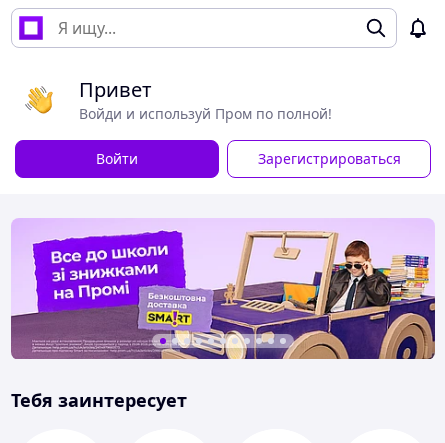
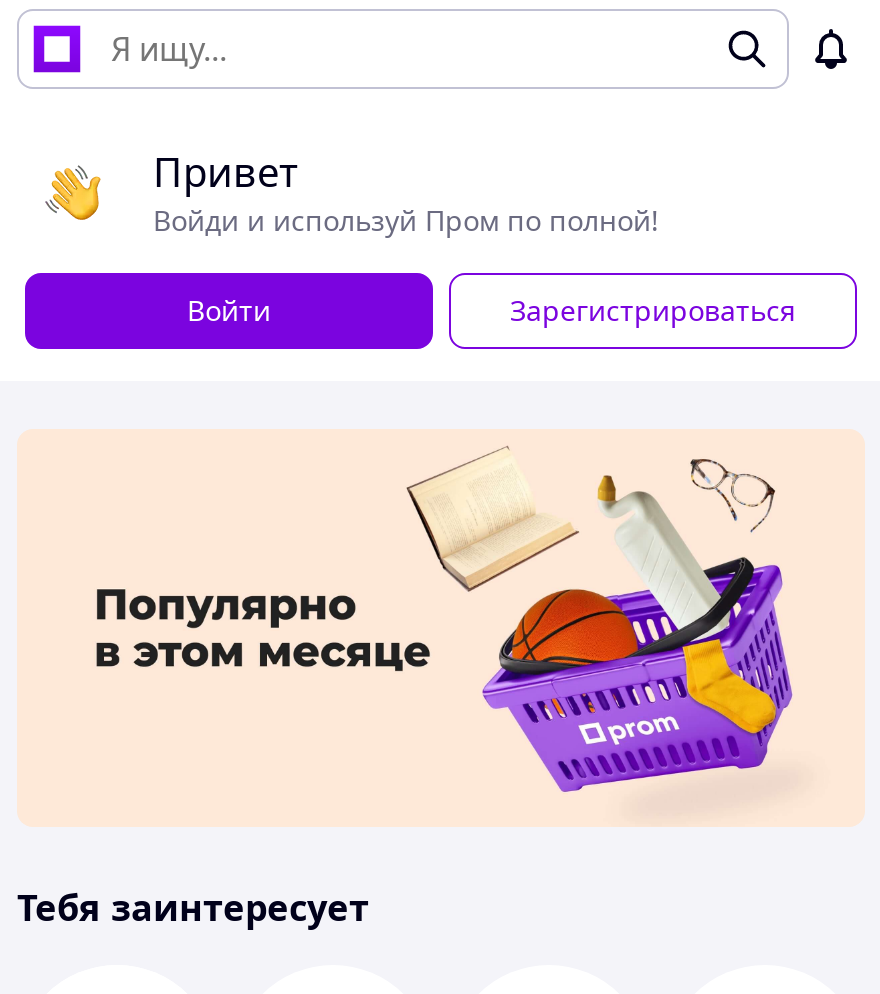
- [image]
+ [image]
